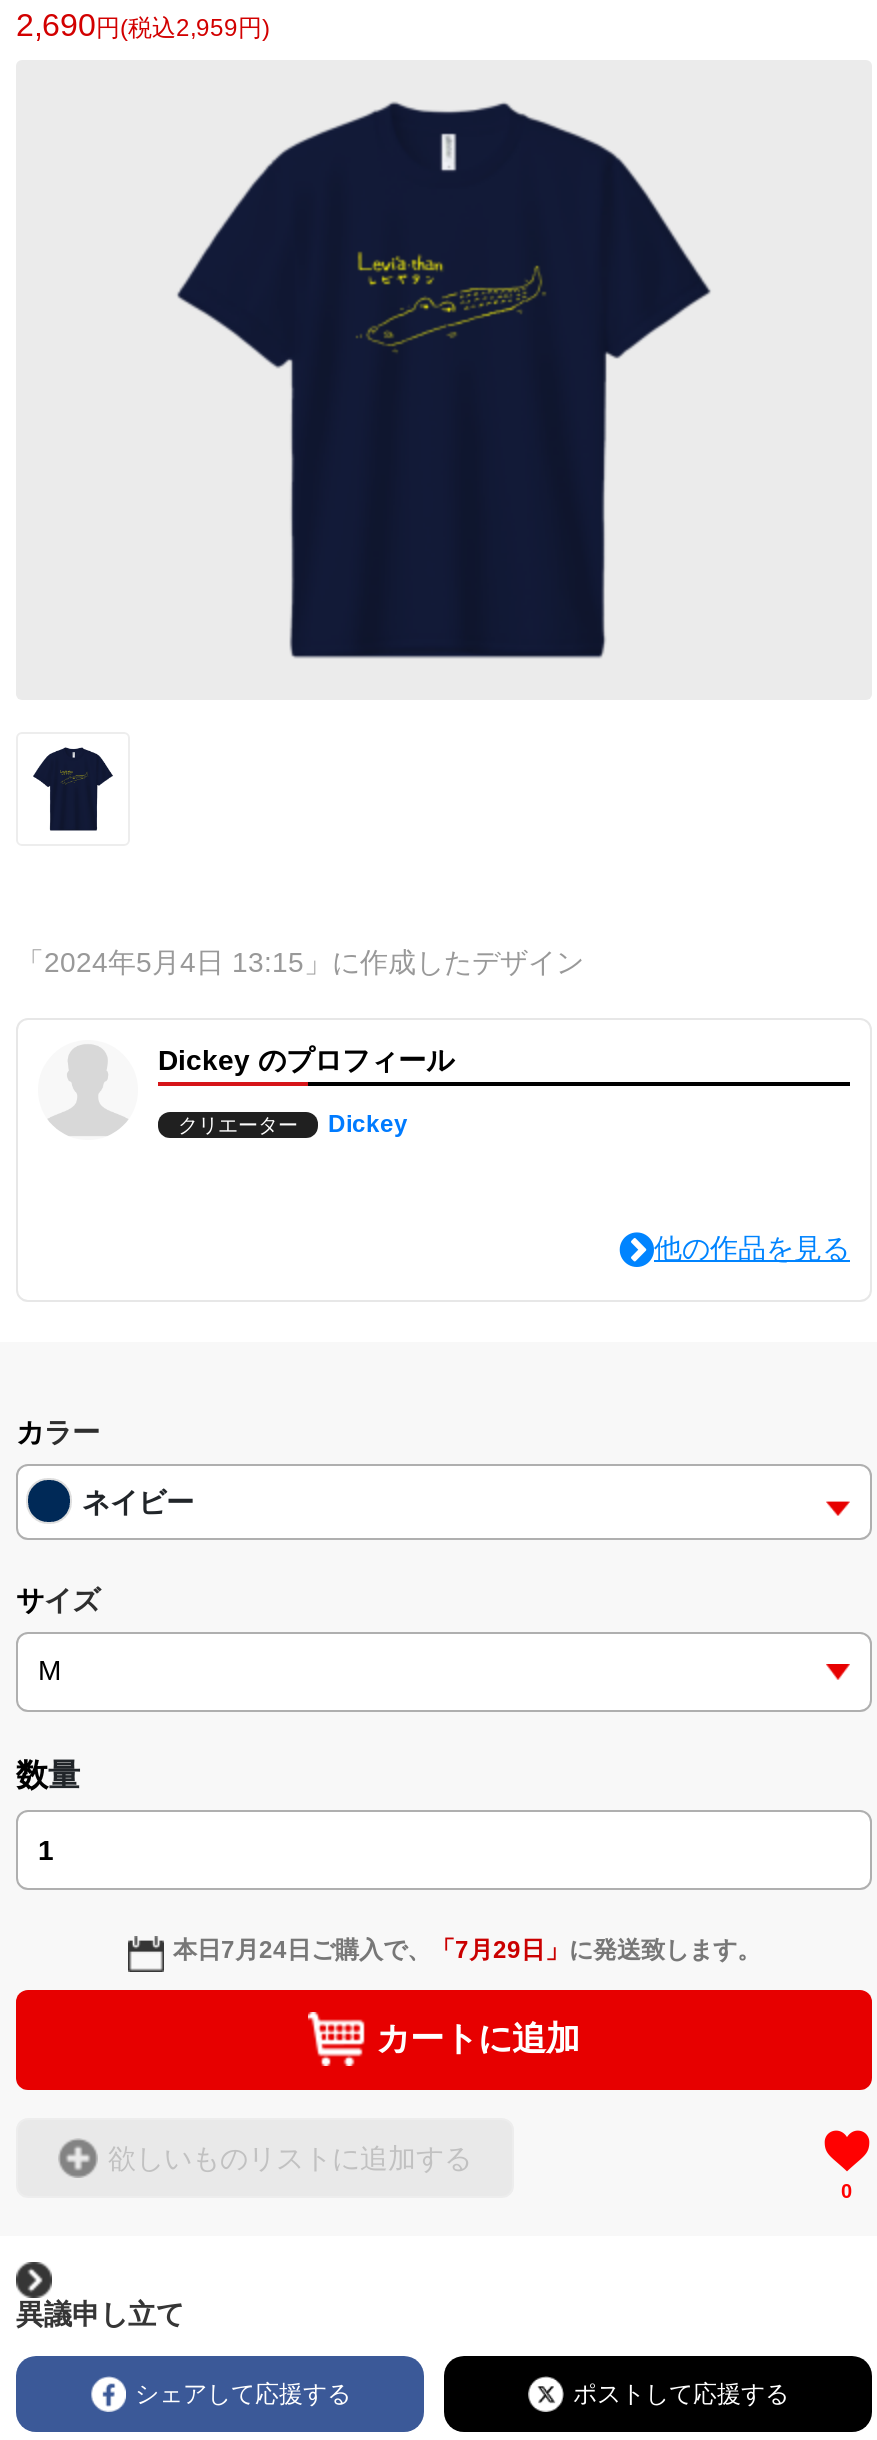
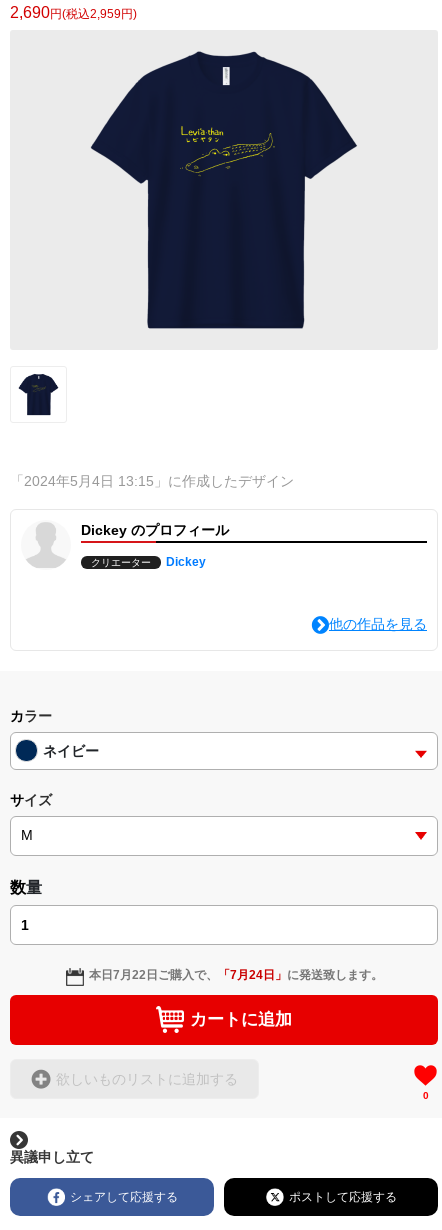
- 本日7月24日ご購入で、「7月29日」に発送致します。
+ 本日7月22日ご購入で、「7月24日」に発送致します。
